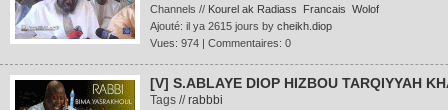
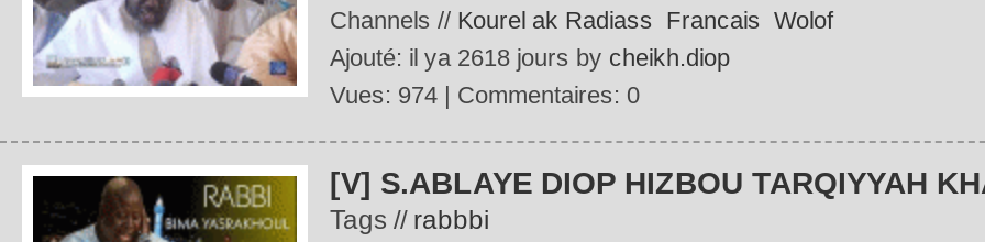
- Ajouté: il ya 2615 jours by cheikh.diop
+ Ajouté: il ya 2618 jours by cheikh.diop
